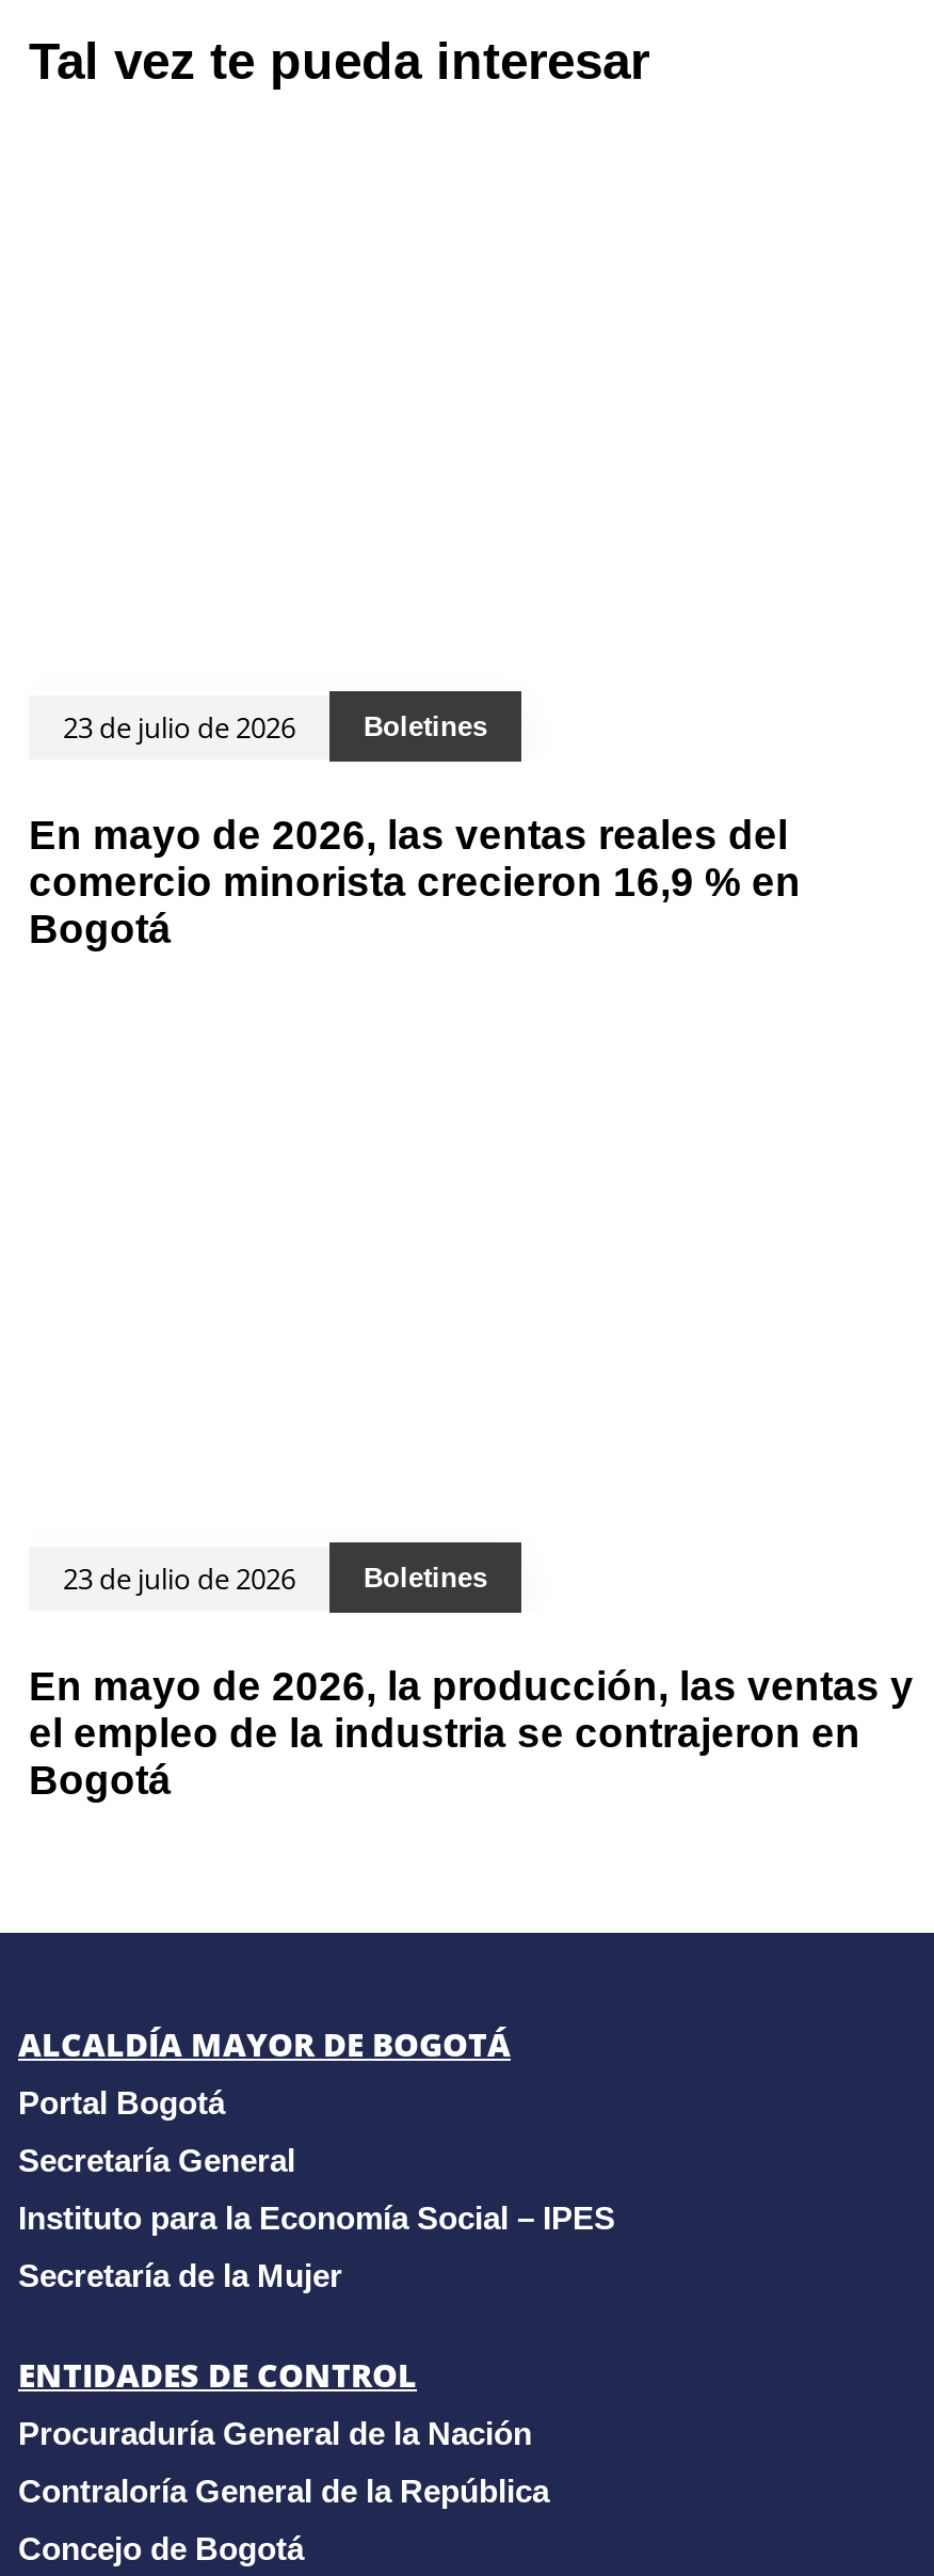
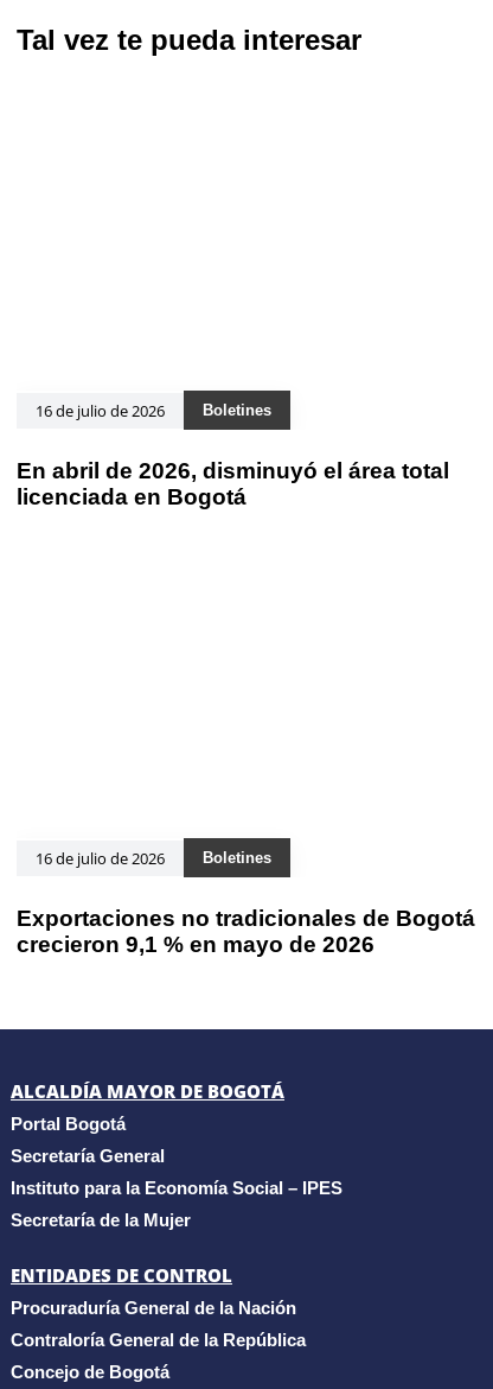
- 23 de julio de 2026
+ 16 de julio de 2026

- En mayo de 2026, las ventas reales del
- comercio minorista crecieron 16,9 % en
- Bogotá
+ En abril de 2026, disminuyó el área total
+ licenciada en Bogotá

- 23 de julio de 2026
+ 16 de julio de 2026

- En mayo de 2026, la producción, las ventas y
- el empleo de la industria se contrajeron en
- Bogotá
+ Exportaciones no tradicionales de Bogotá
+ crecieron 9,1 % en mayo de 2026
